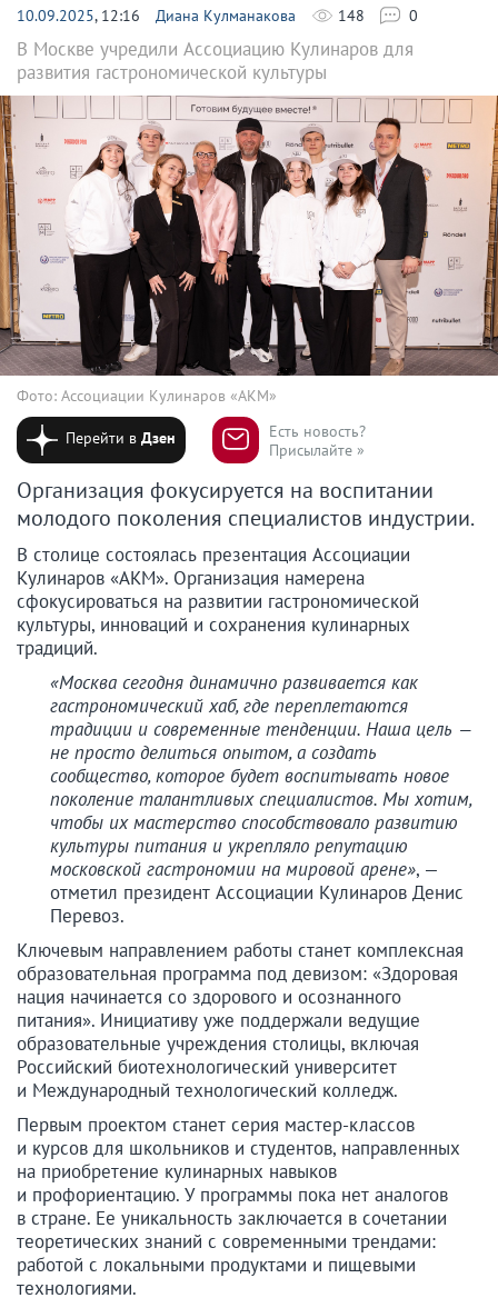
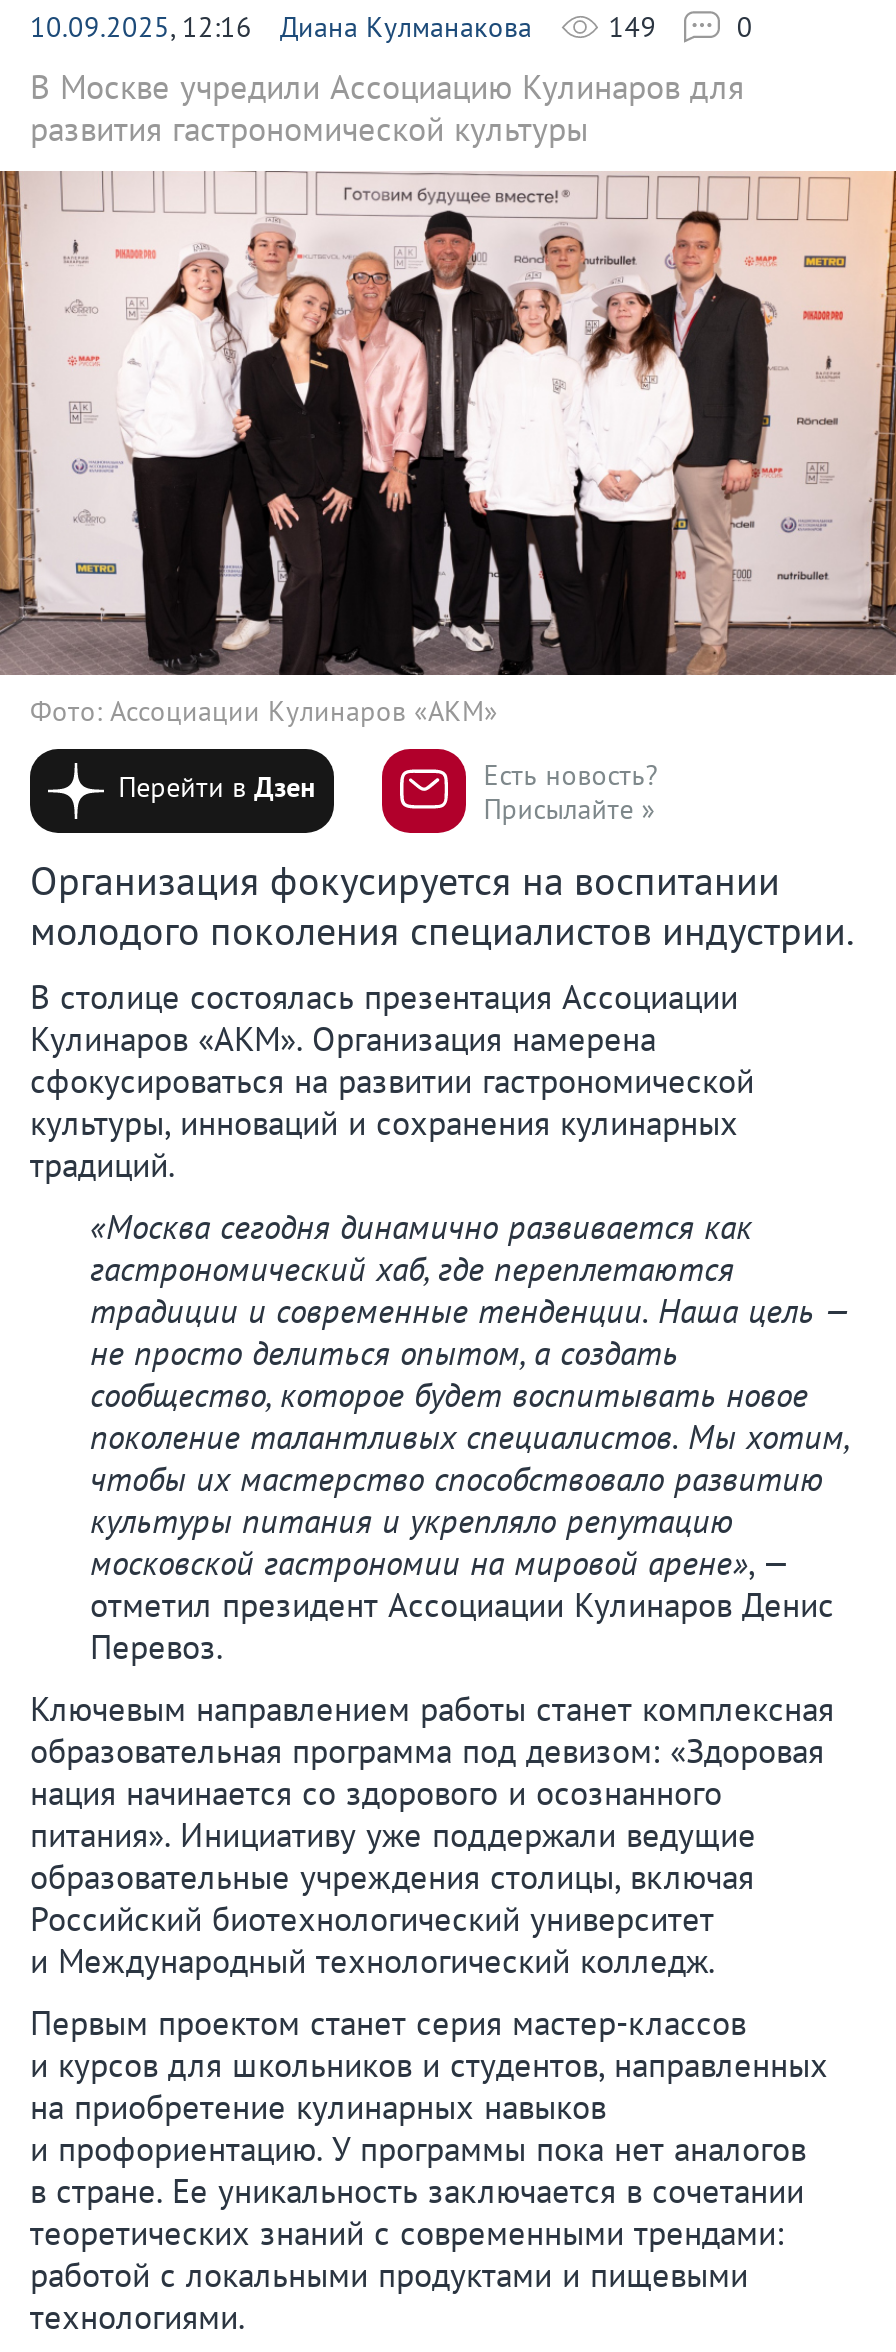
- 148
+ 149
